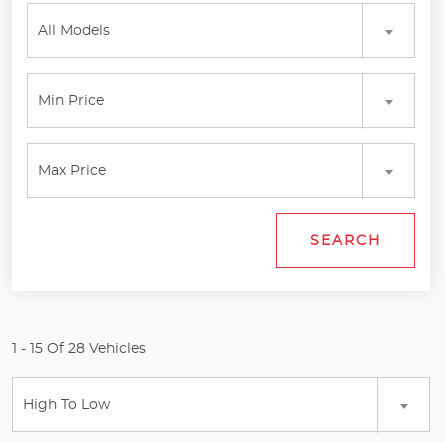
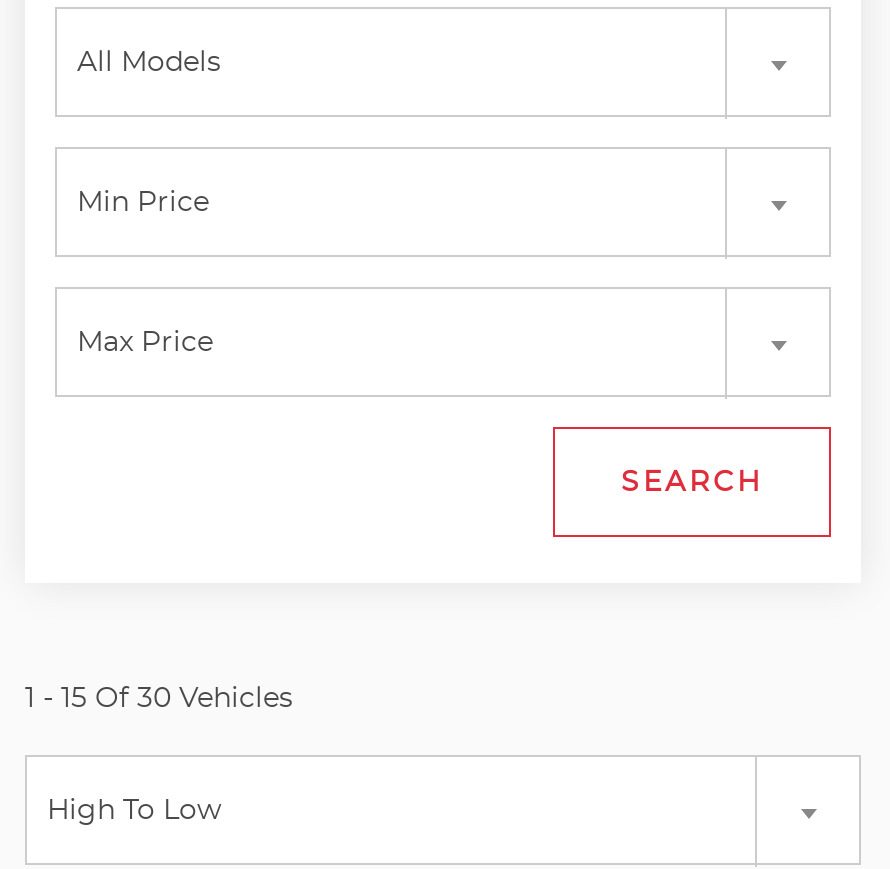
- 1 - 15 Of 28 Vehicles
+ 1 - 15 Of 30 Vehicles
